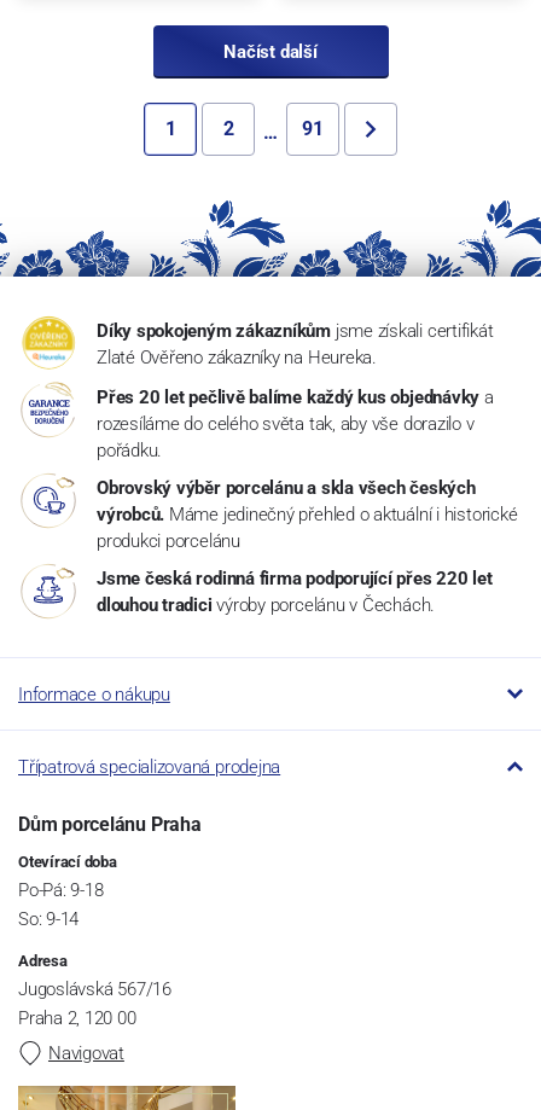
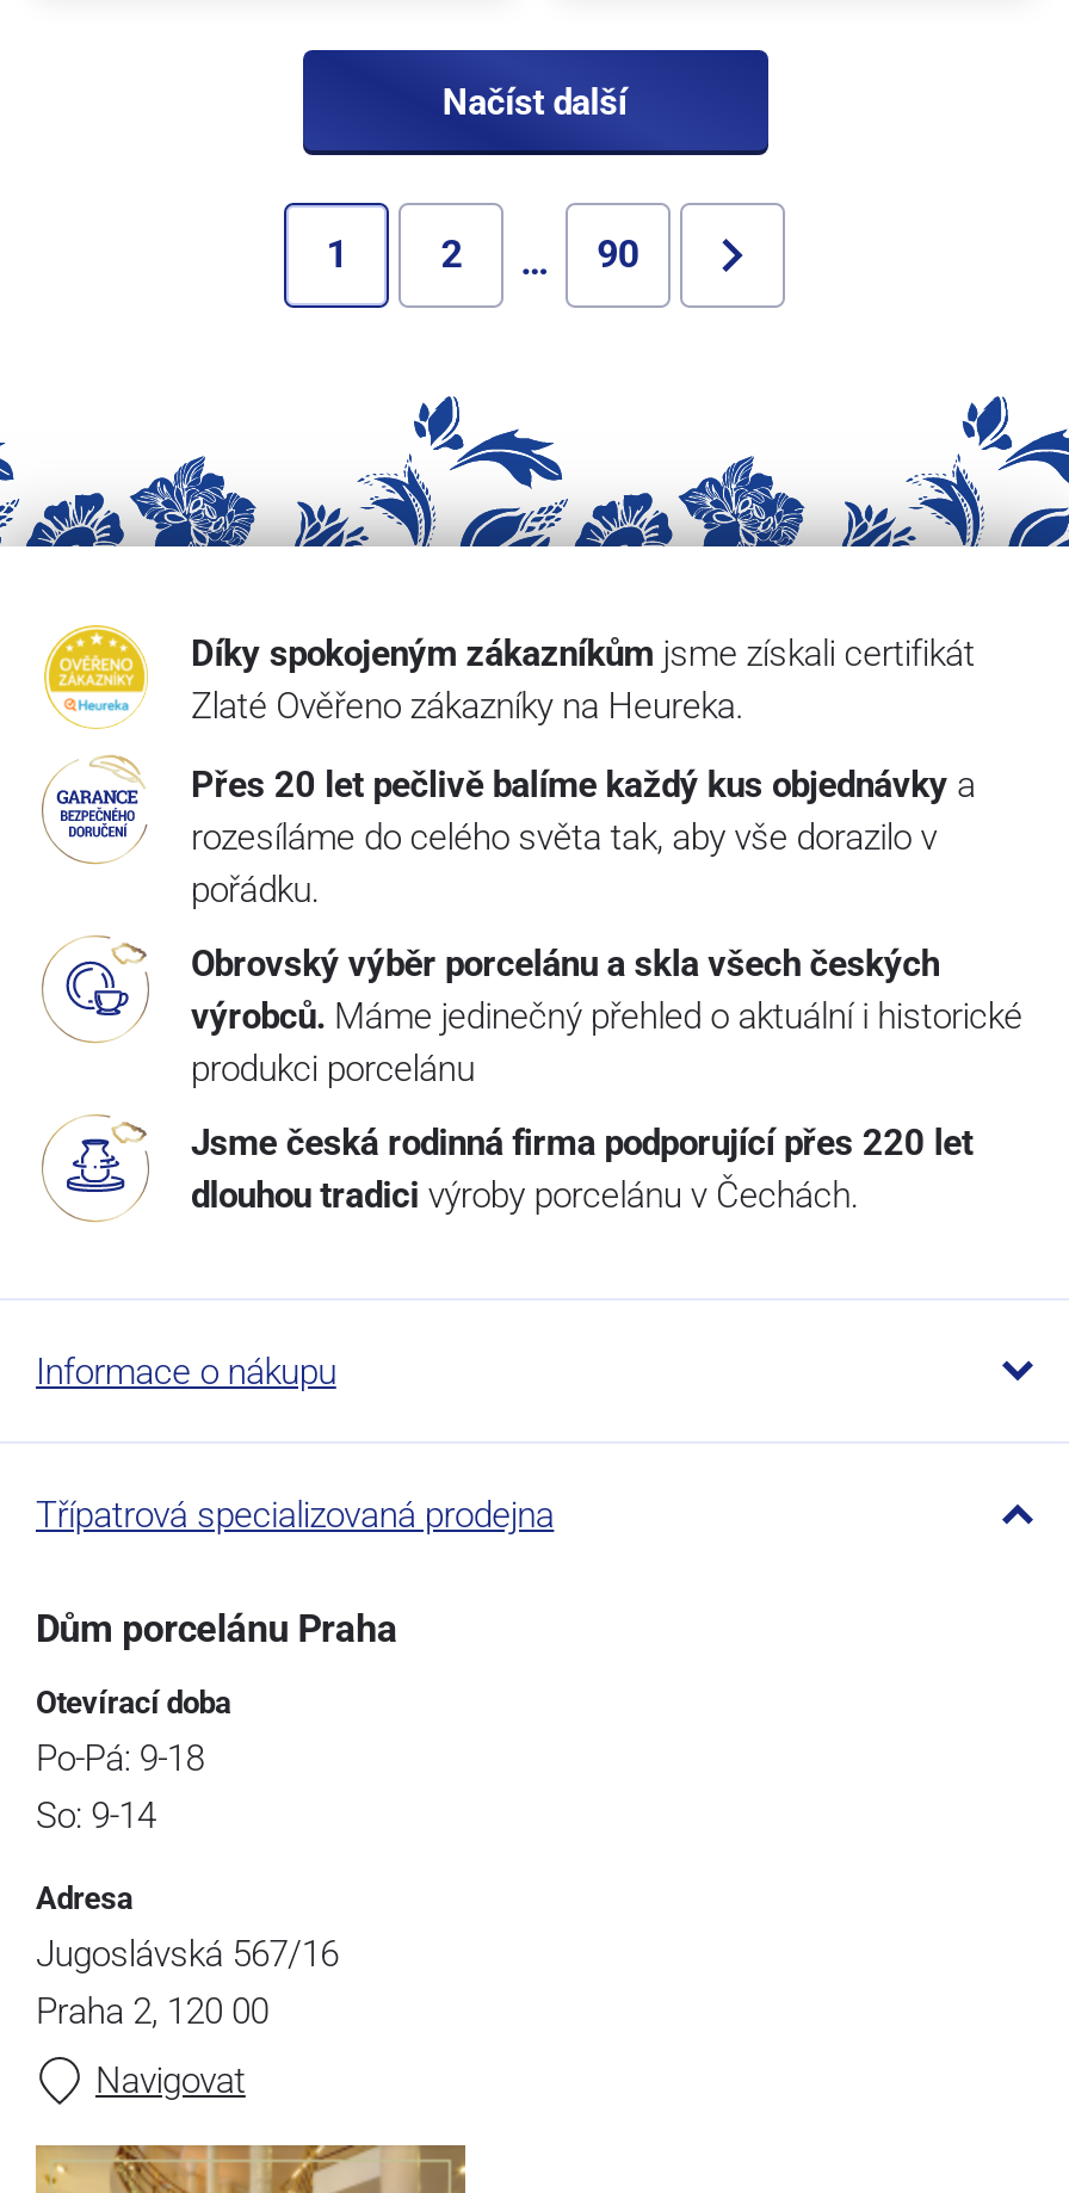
- 91
+ 90
